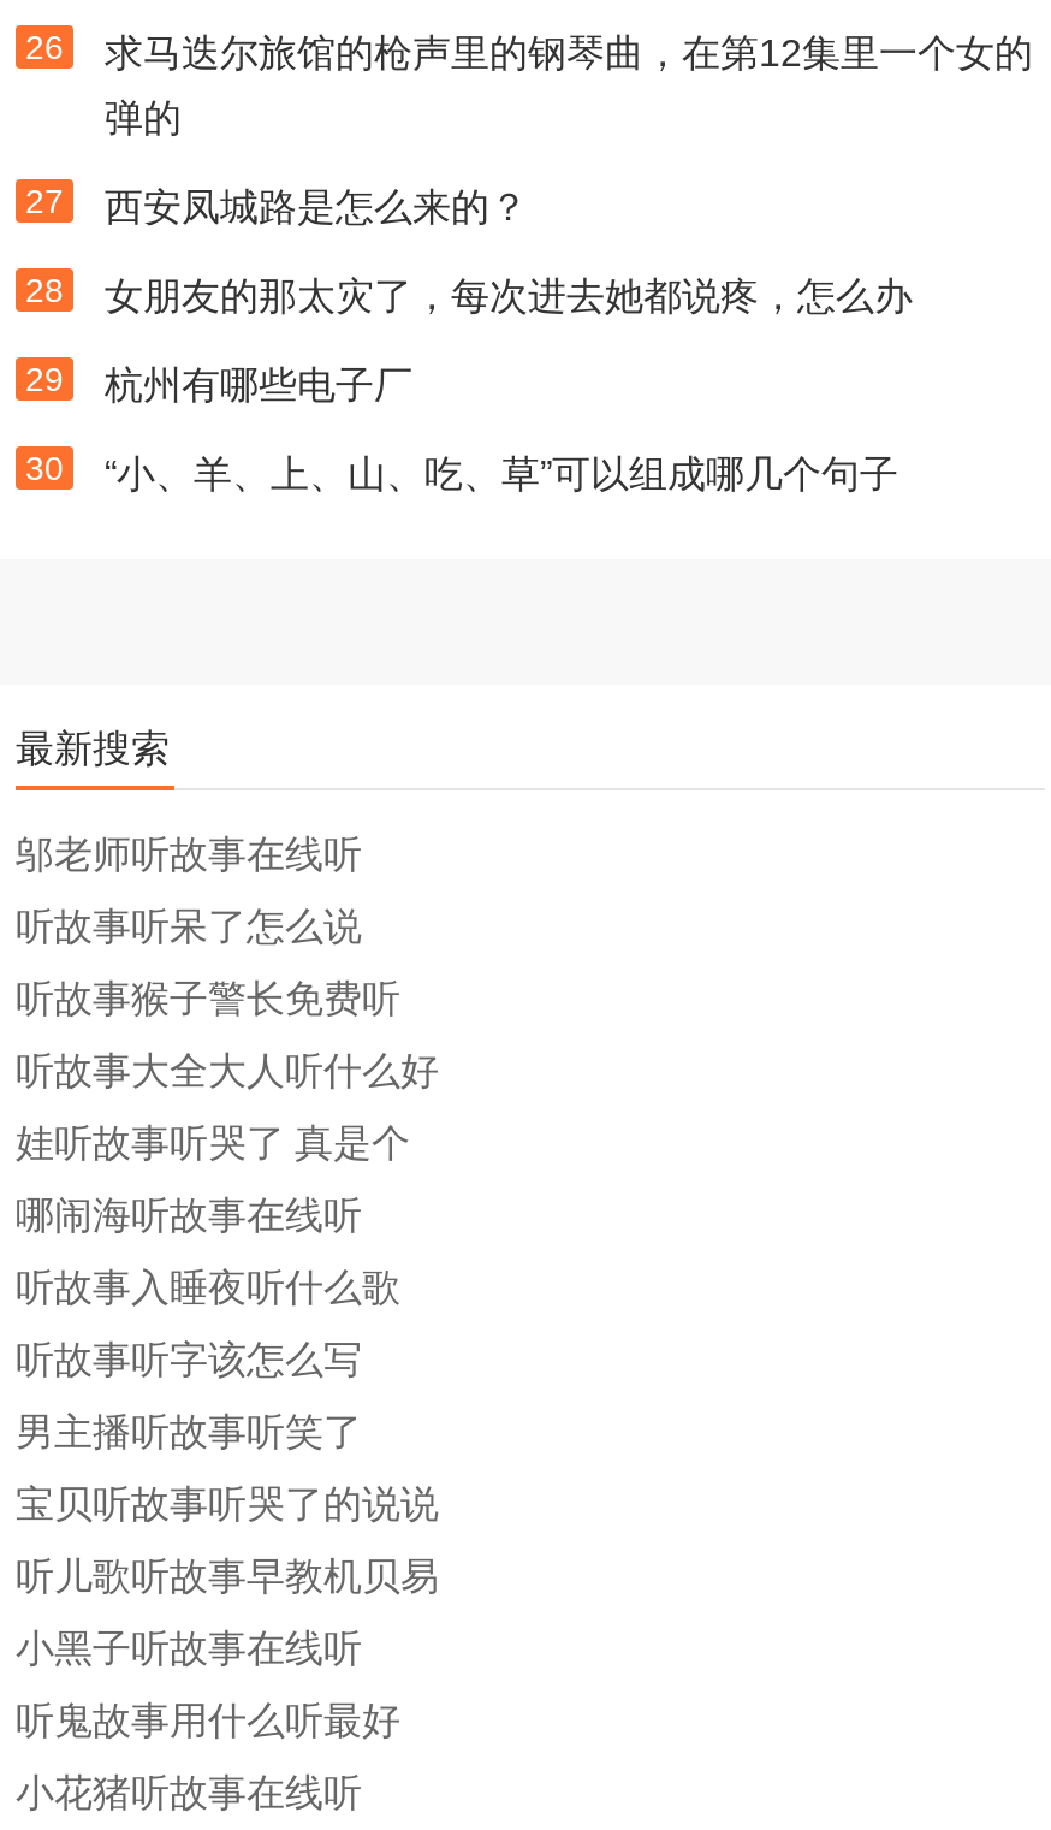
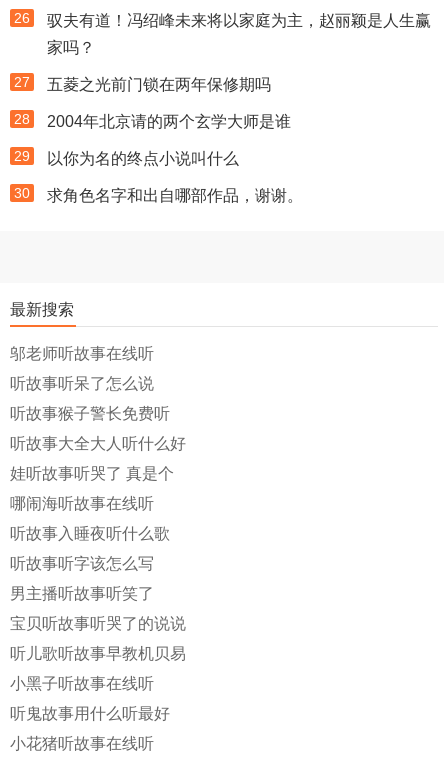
- 求马迭尔旅馆的枪声里的钢琴曲，在第12集里一个女的
+ 驭夫有道！冯绍峰未来将以家庭为主，赵丽颖是人生赢

- 弹的
+ 家吗？

- 西安凤城路是怎么来的？
+ 五菱之光前门锁在两年保修期吗

- 女朋友的那太灾了，每次进去她都说疼，怎么办
+ 2004年北京请的两个玄学大师是谁

- 杭州有哪些电子厂
+ 以你为名的终点小说叫什么

- “小、羊、上、山、吃、草”可以组成哪几个句子
+ 求角色名字和出自哪部作品，谢谢。
